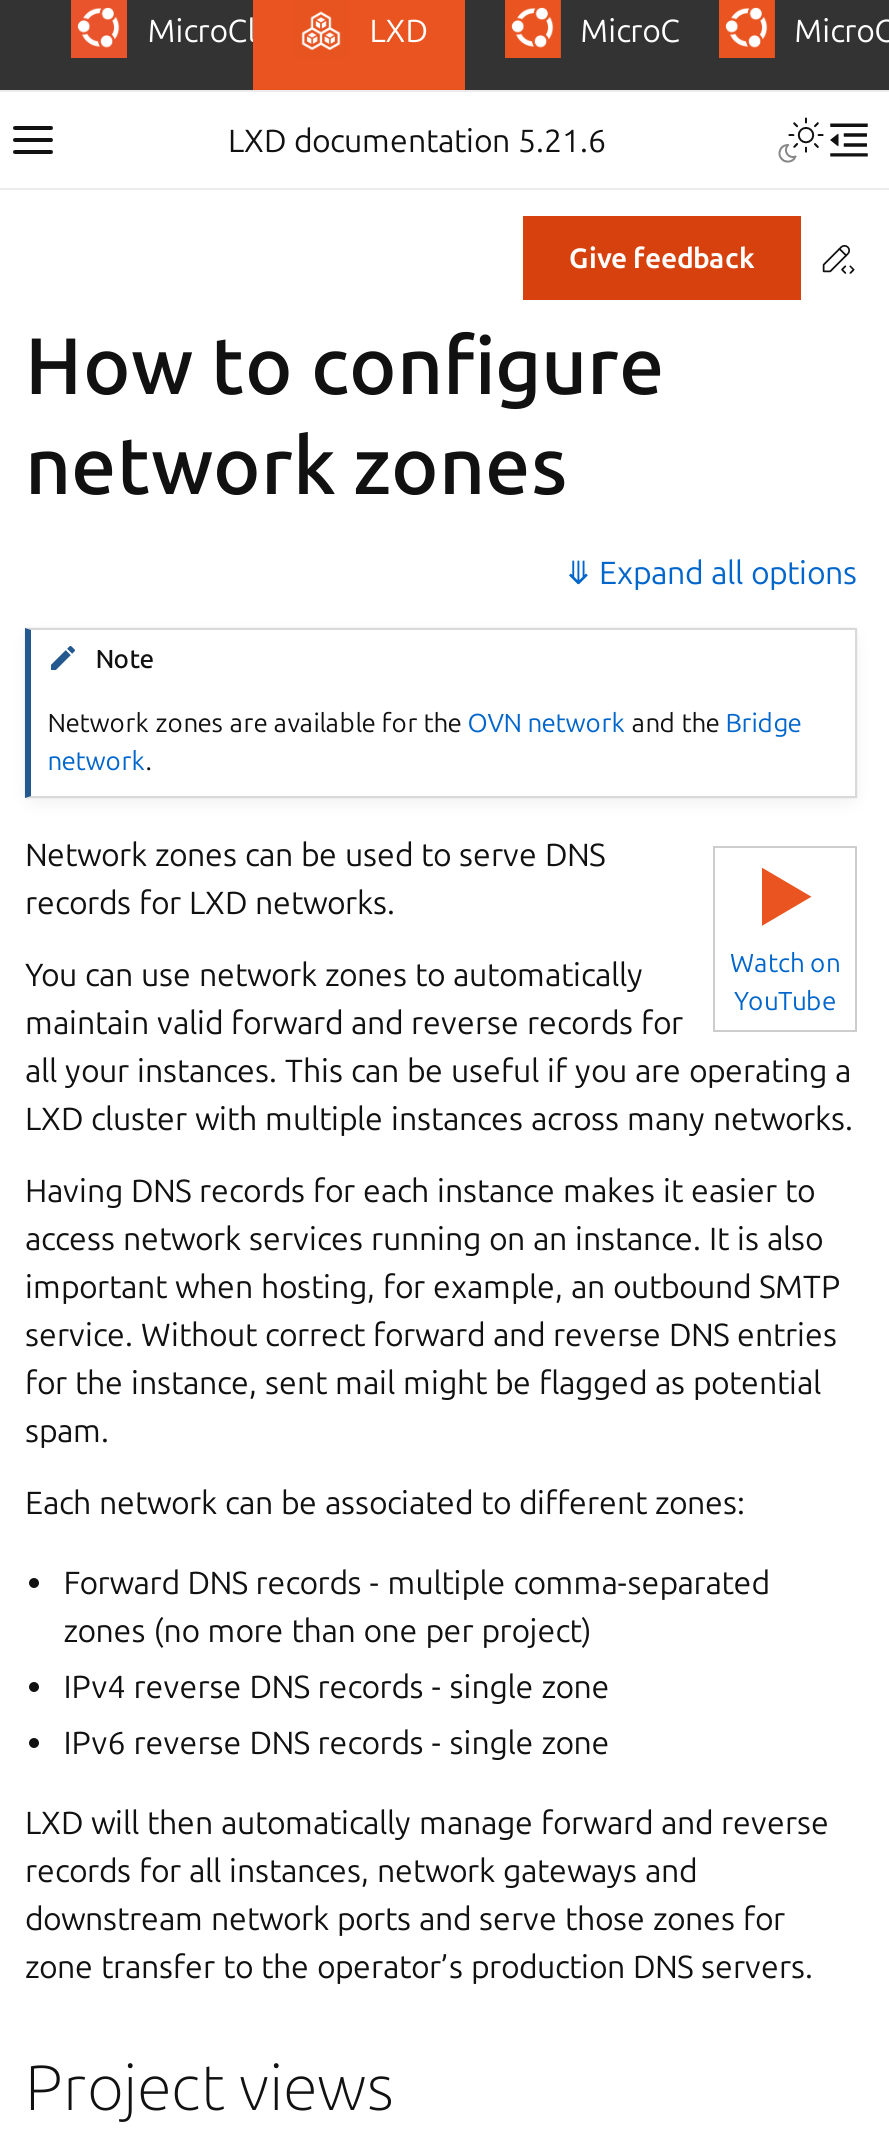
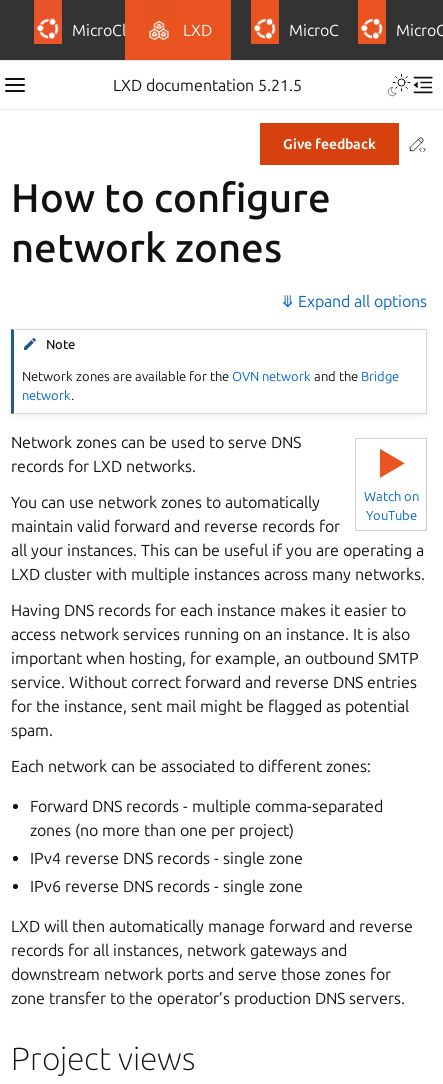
- LXD documentation 5.21.6
+ LXD documentation 5.21.5
